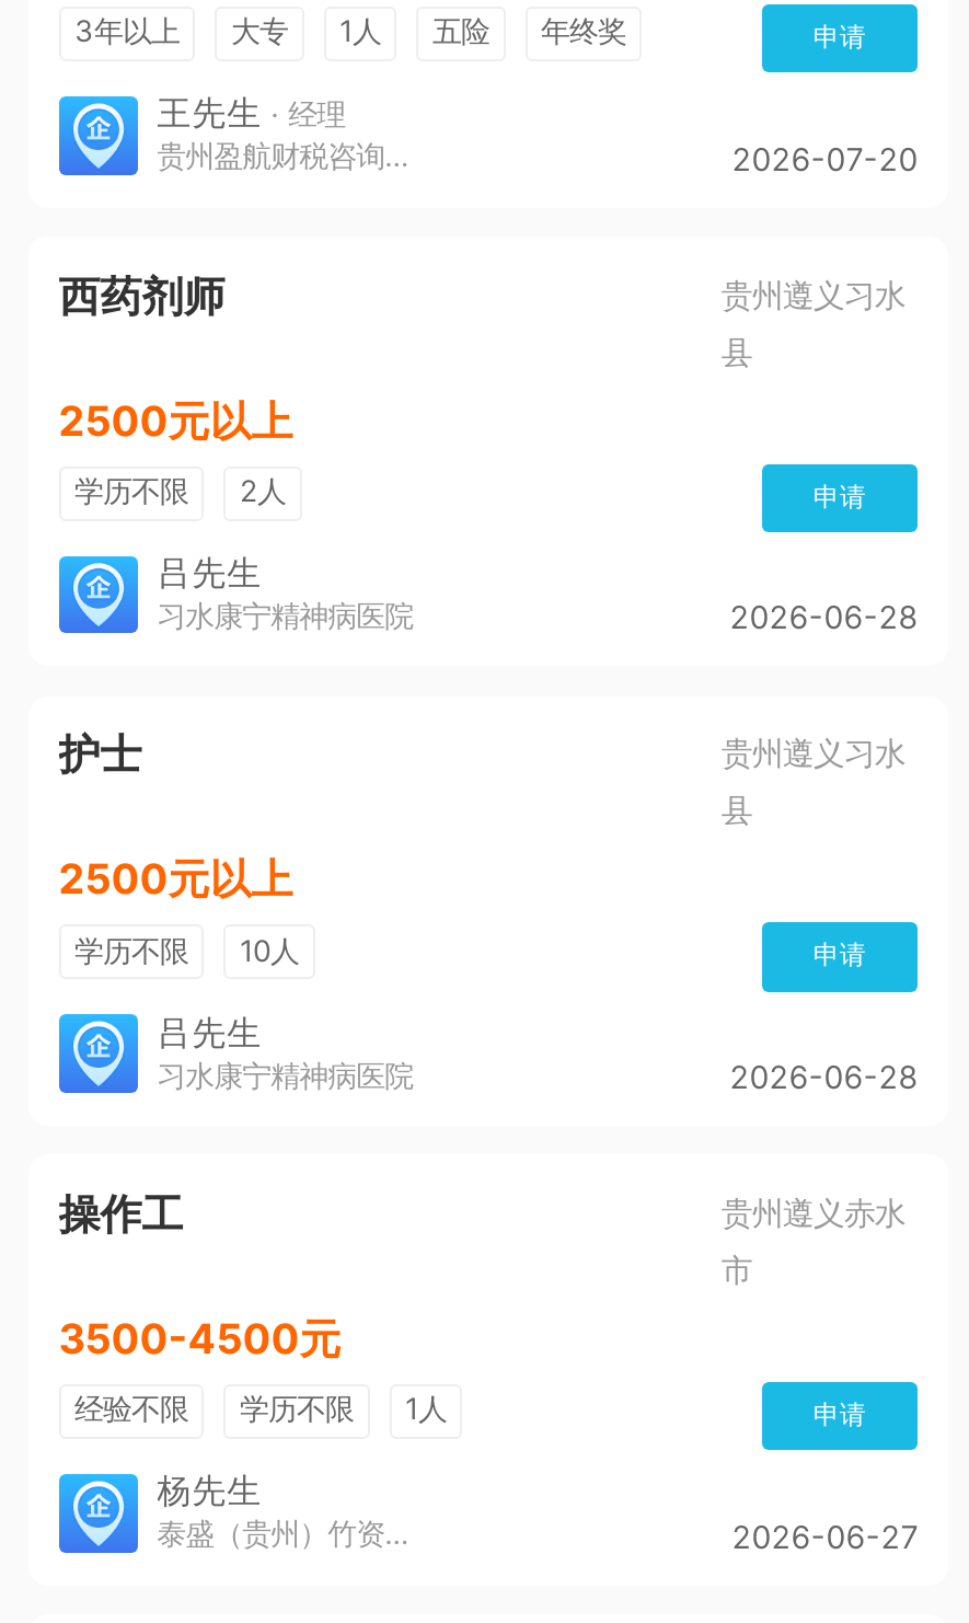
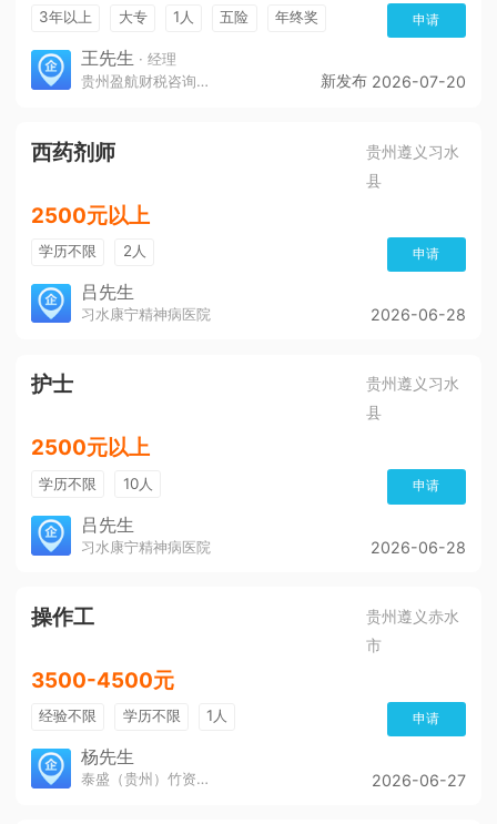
- 2026-07-20
+ 新发布 2026-07-20
